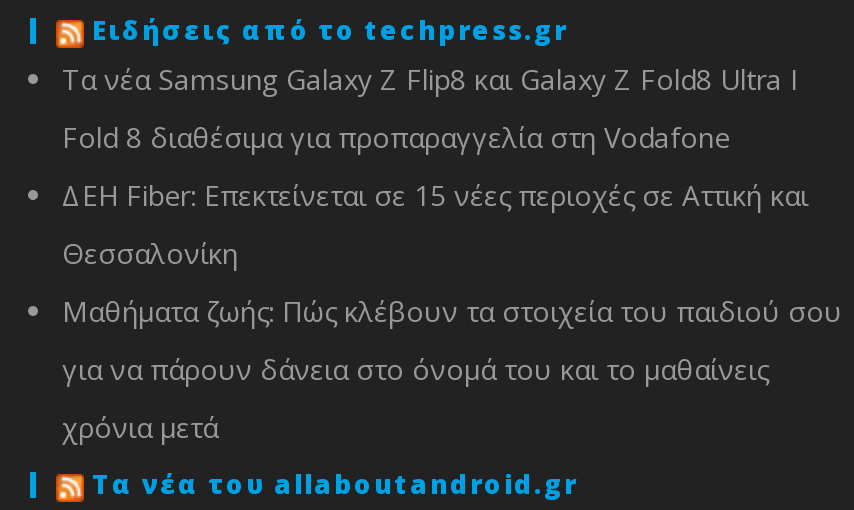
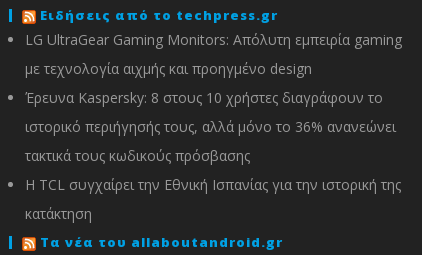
- Τα νέα Samsung Galaxy Z Flip8 και Galaxy Z Fold8 Ultra I
+ LG UltraGear Gaming Monitors: Απόλυτη εμπειρία gaming

- Fold 8 διαθέσιμα για προπαραγγελία στη Vodafone
+ με τεχνολογία αιχμής και προηγμένο design

- ΔΕΗ Fiber: Επεκτείνεται σε 15 νέες περιοχές σε Αττική και
+ Έρευνα Kaspersky: 8 στους 10 χρήστες διαγράφουν το

- Θεσσαλονίκη
+ ιστορικό περιήγησής τους, αλλά μόνο το 36% ανανεώνει

- Μαθήματα ζωής: Πώς κλέβουν τα στοιχεία του παιδιού σου
+ τακτικά τους κωδικούς πρόσβασης

- για να πάρουν δάνεια στο όνομά του και το μαθαίνεις
+ Η TCL συγχαίρει την Εθνική Ισπανίας για την ιστορική της

- χρόνια μετά
+ κατάκτηση
